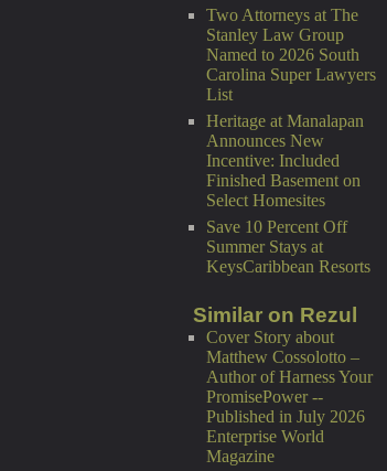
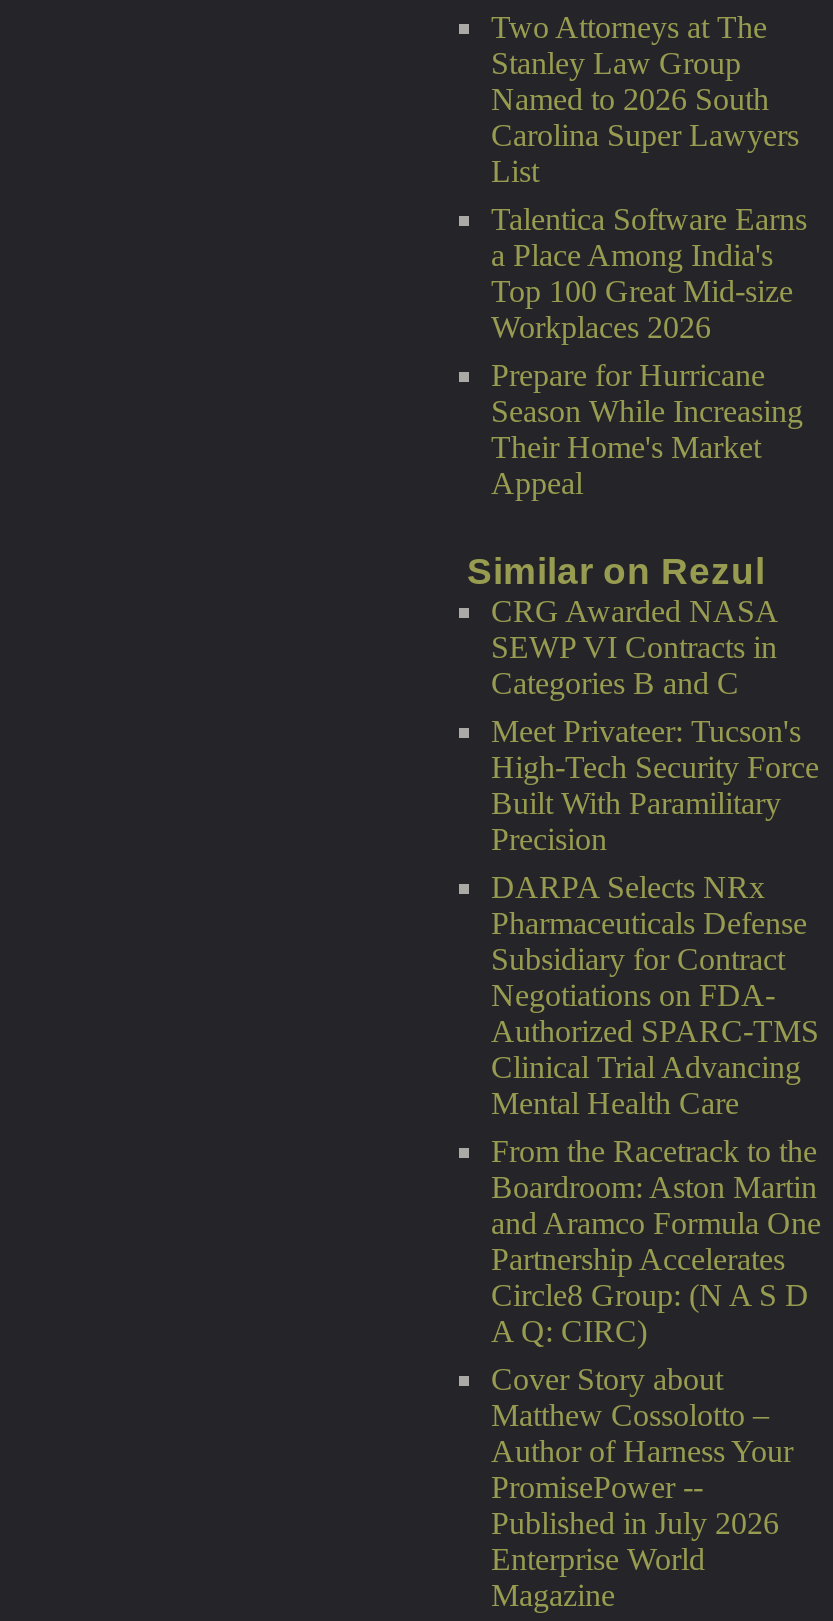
- Heritage at Manalapan
- Announces New
- Incentive: Included
- Finished Basement on
- Select Homesites
- Save 10 Percent Off
- Summer Stays at
- KeysCaribbean Resorts
+ Talentica Software Earns
+ a Place Among India's
+ Top 100 Great Mid-size
+ Workplaces 2026
+ Prepare for Hurricane
+ Season While Increasing
+ Their Home's Market
+ Appeal

+ CRG Awarded NASA
+ SEWP VI Contracts in
+ Categories B and C
+ Meet Privateer: Tucson's
+ High-Tech Security Force
+ Built With Paramilitary
+ Precision
+ DARPA Selects NRx
+ Pharmaceuticals Defense
+ Subsidiary for Contract
+ Negotiations on FDA-
+ Authorized SPARC-TMS
+ Clinical Trial Advancing
+ Mental Health Care
+ From the Racetrack to the
+ Boardroom: Aston Martin
+ and Aramco Formula One
+ Partnership Accelerates
+ Circle8 Group: (N A S D
+ A Q: CIRC)
